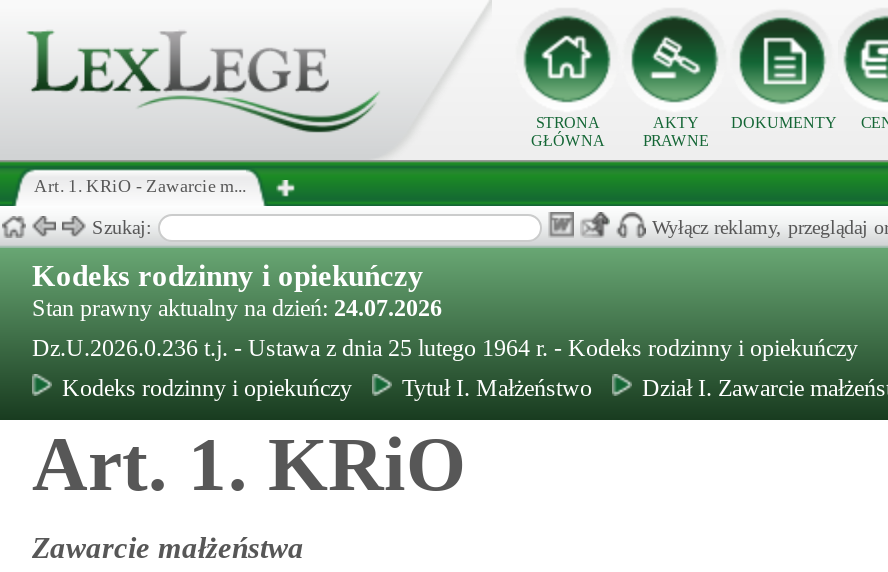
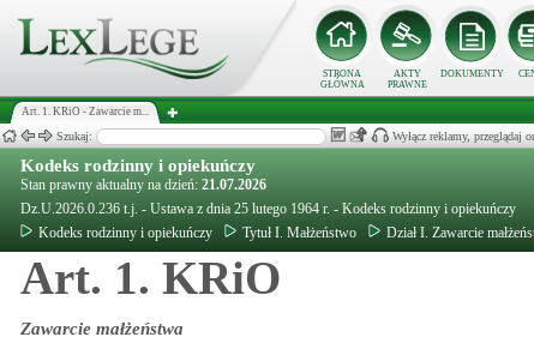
- Stan prawny aktualny na dzień: 24.07.2026
+ Stan prawny aktualny na dzień: 21.07.2026
